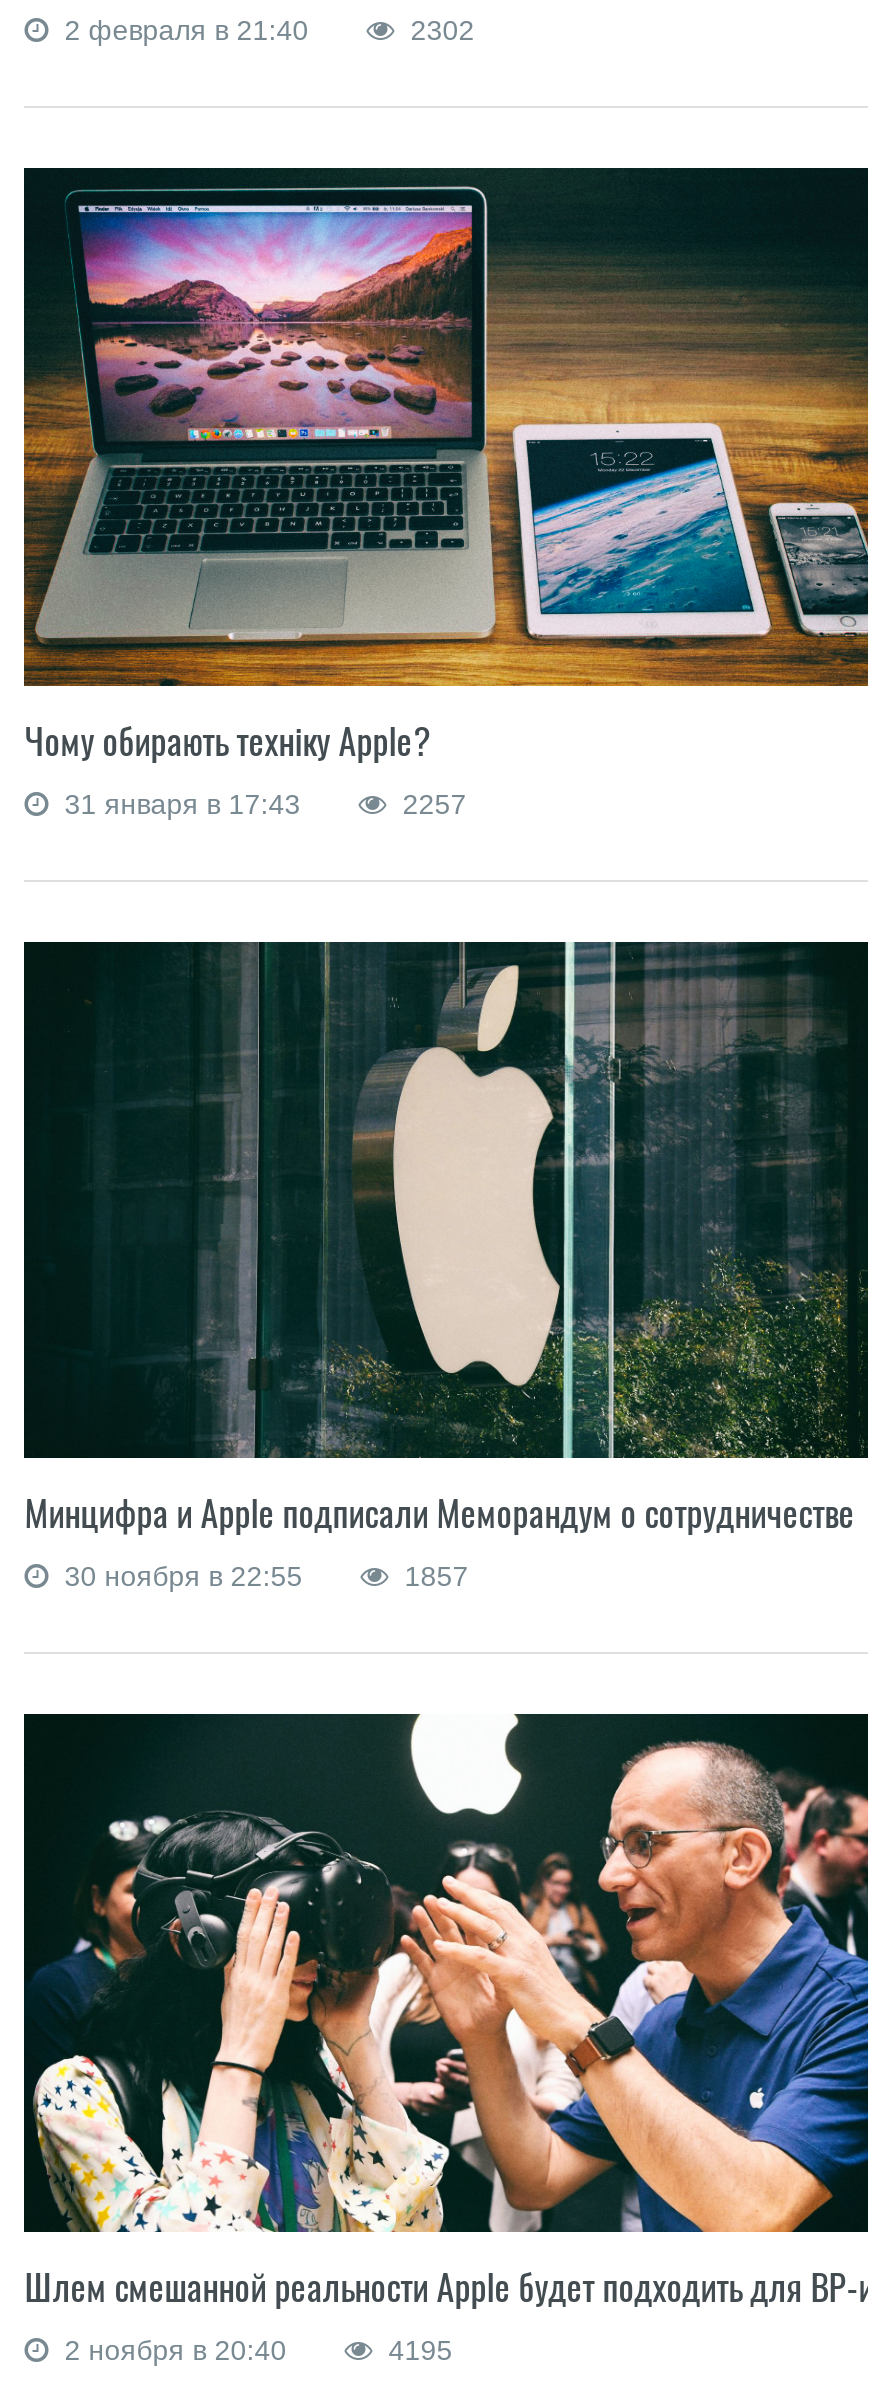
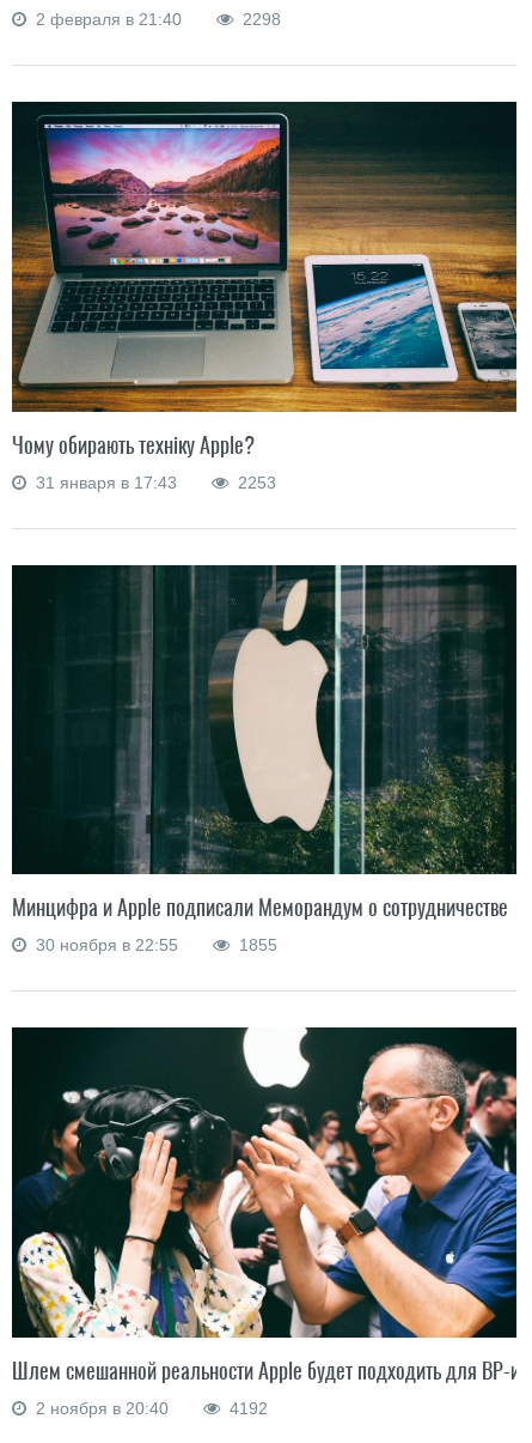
- 2302
+ 2298

- 2257
+ 2253

- 1857
+ 1855

- 4195
+ 4192
